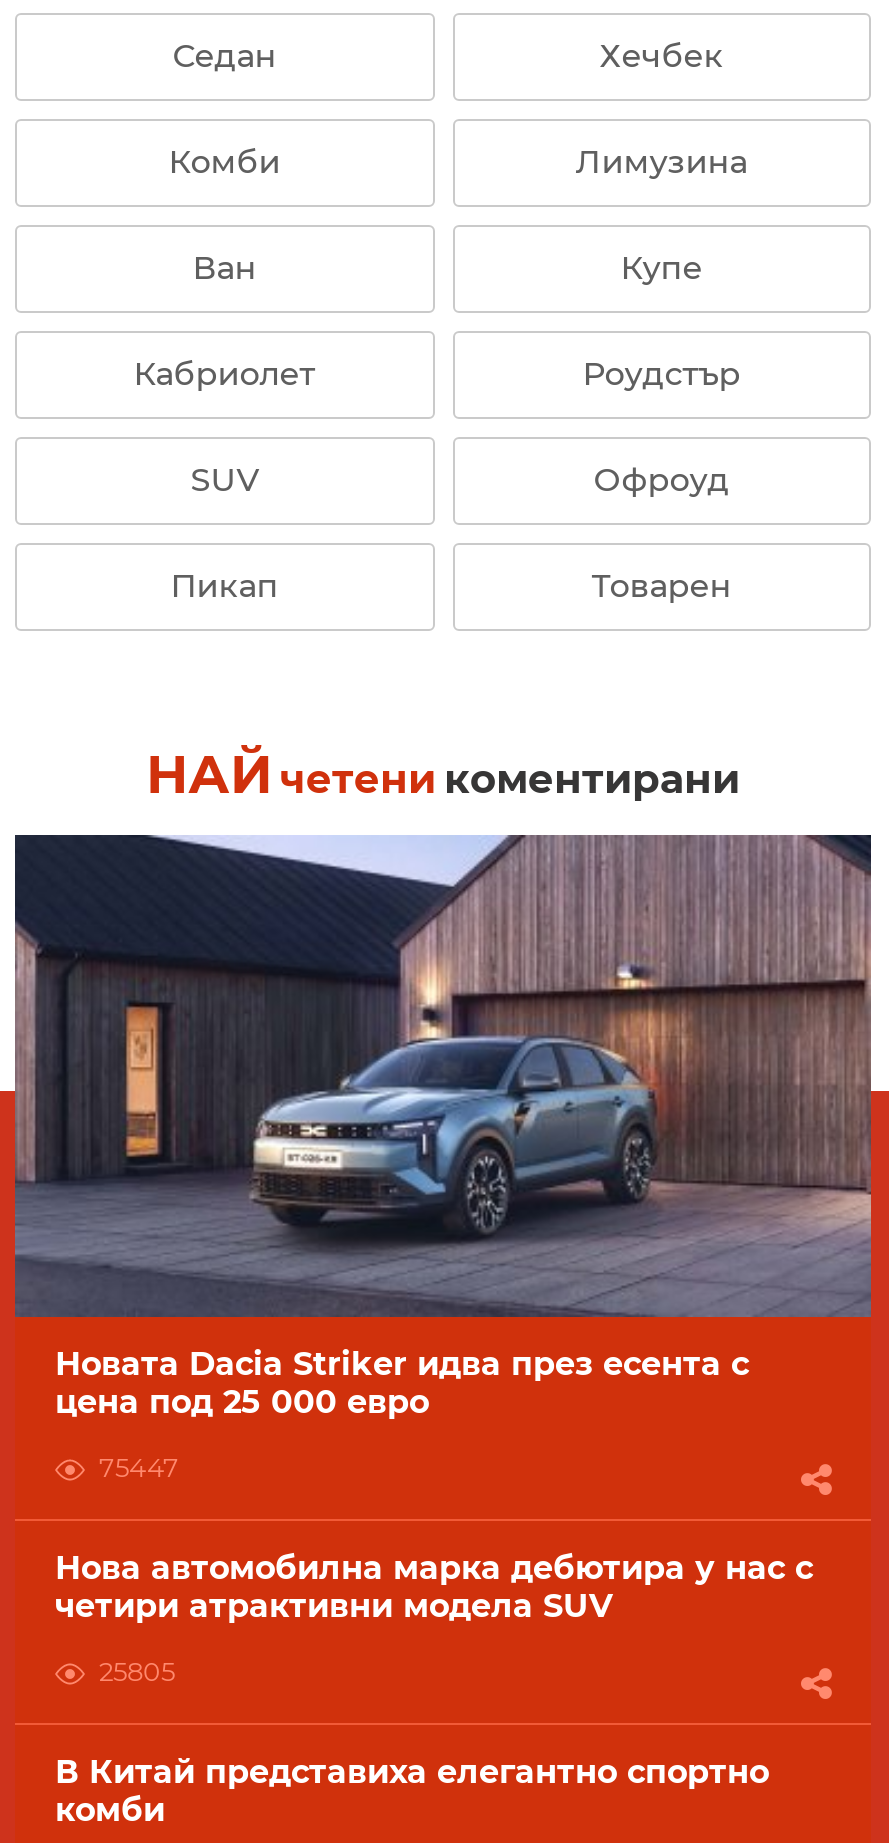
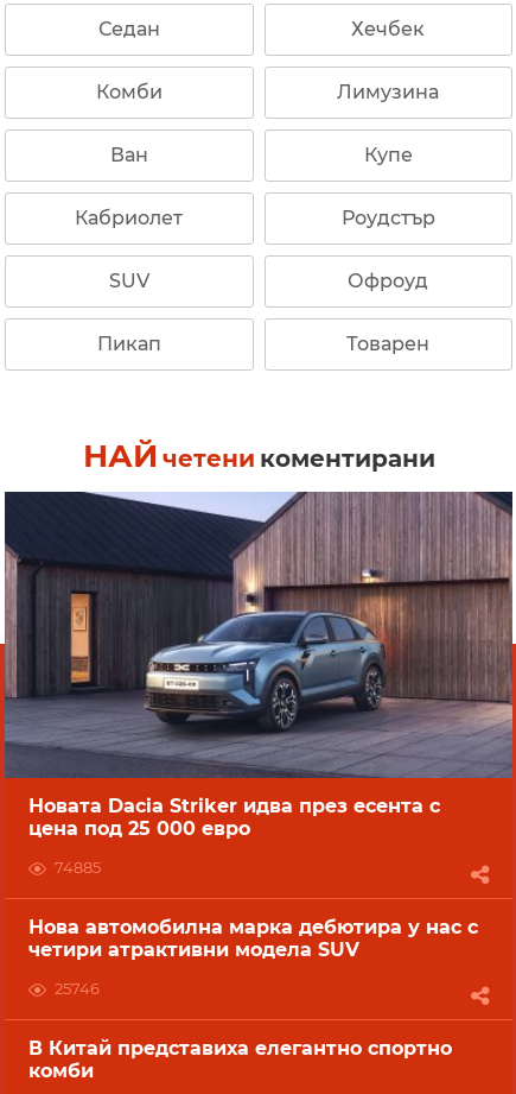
- 75447
+ 74885

- 25805
+ 25746
